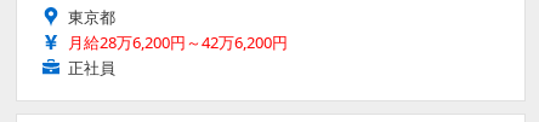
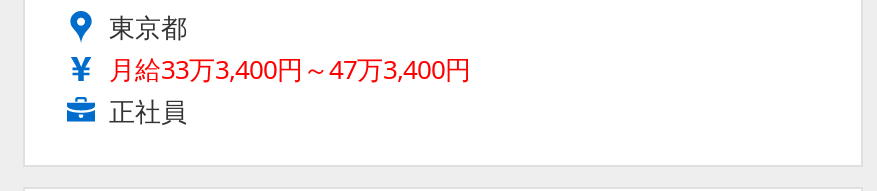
- 月給28万6,200円～42万6,200円
+ 月給33万3,400円～47万3,400円
